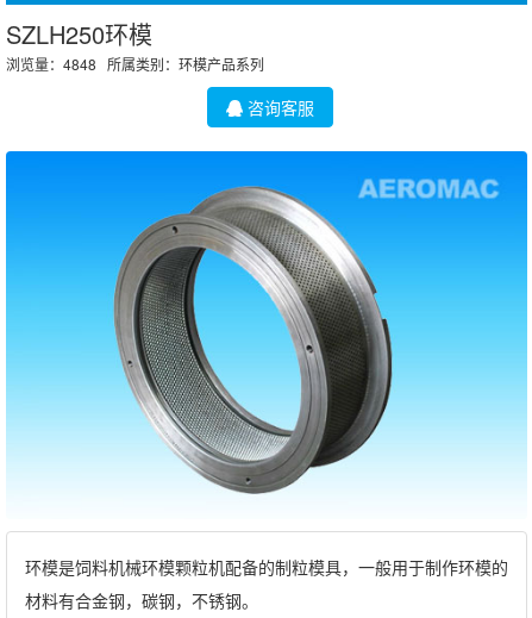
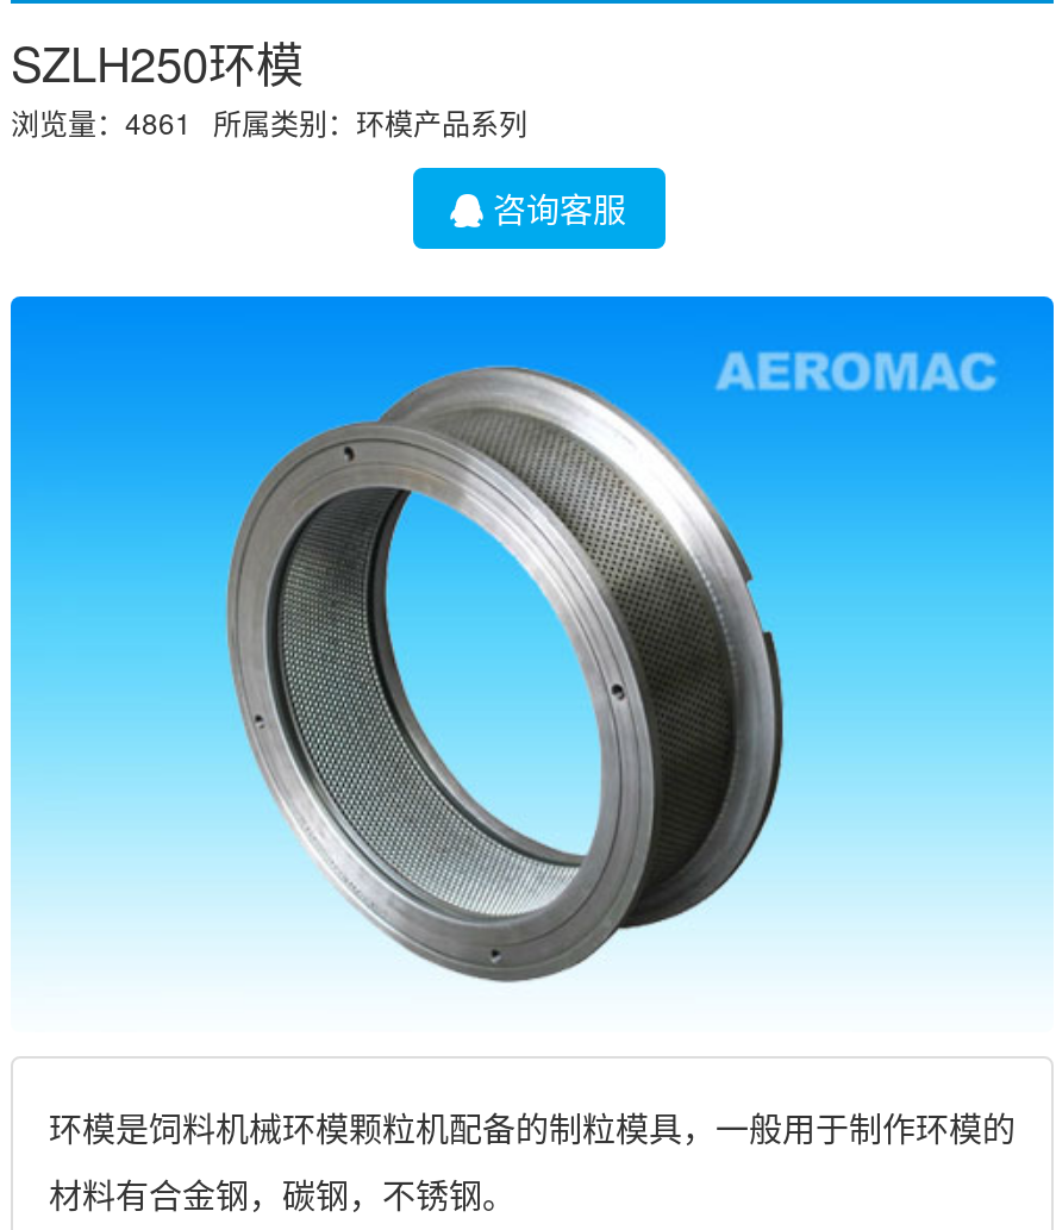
- 浏览量：4848 所属类别：环模产品系列
+ 浏览量：4861 所属类别：环模产品系列
